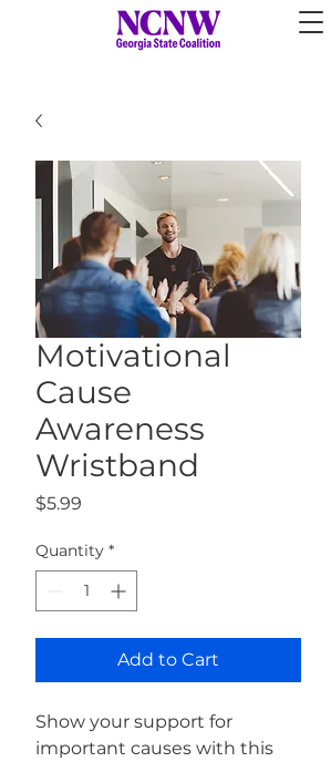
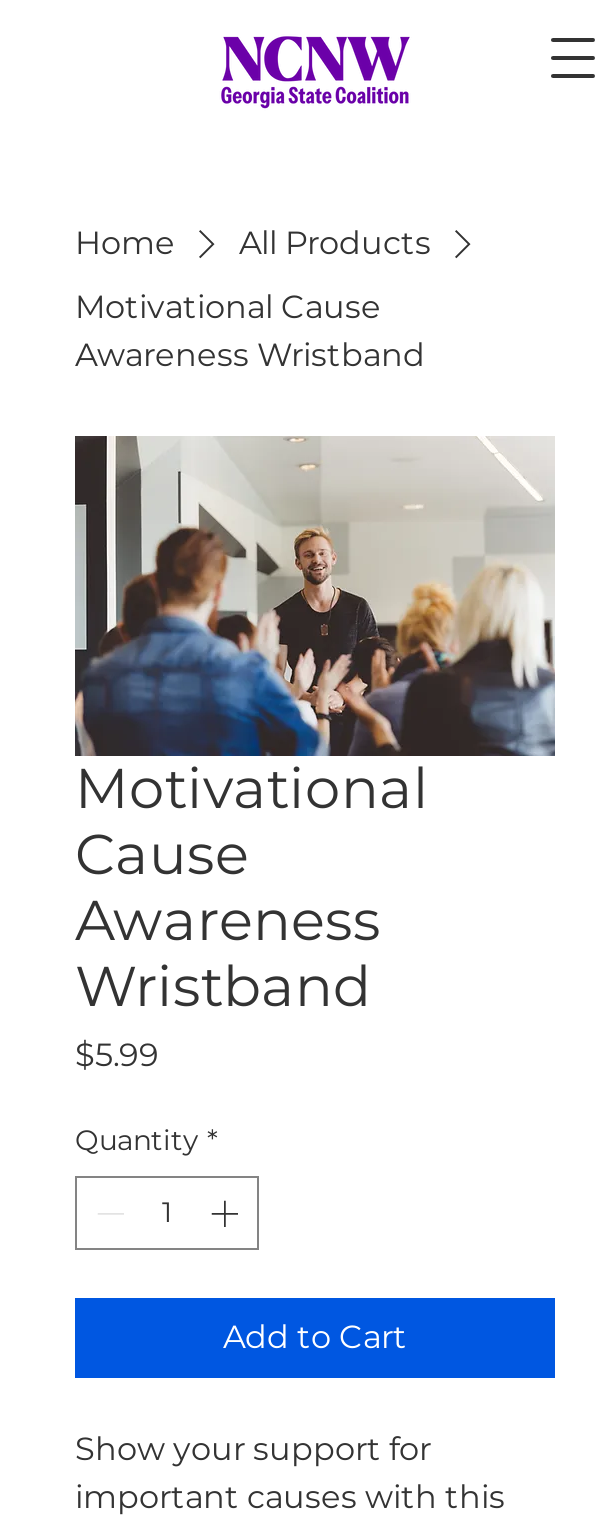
+ Home
+ All Products
+ Motivational Cause
+ Awareness Wristband
